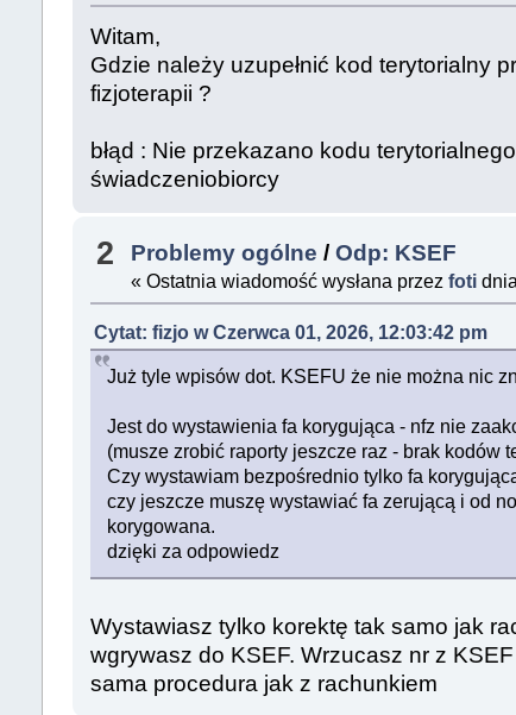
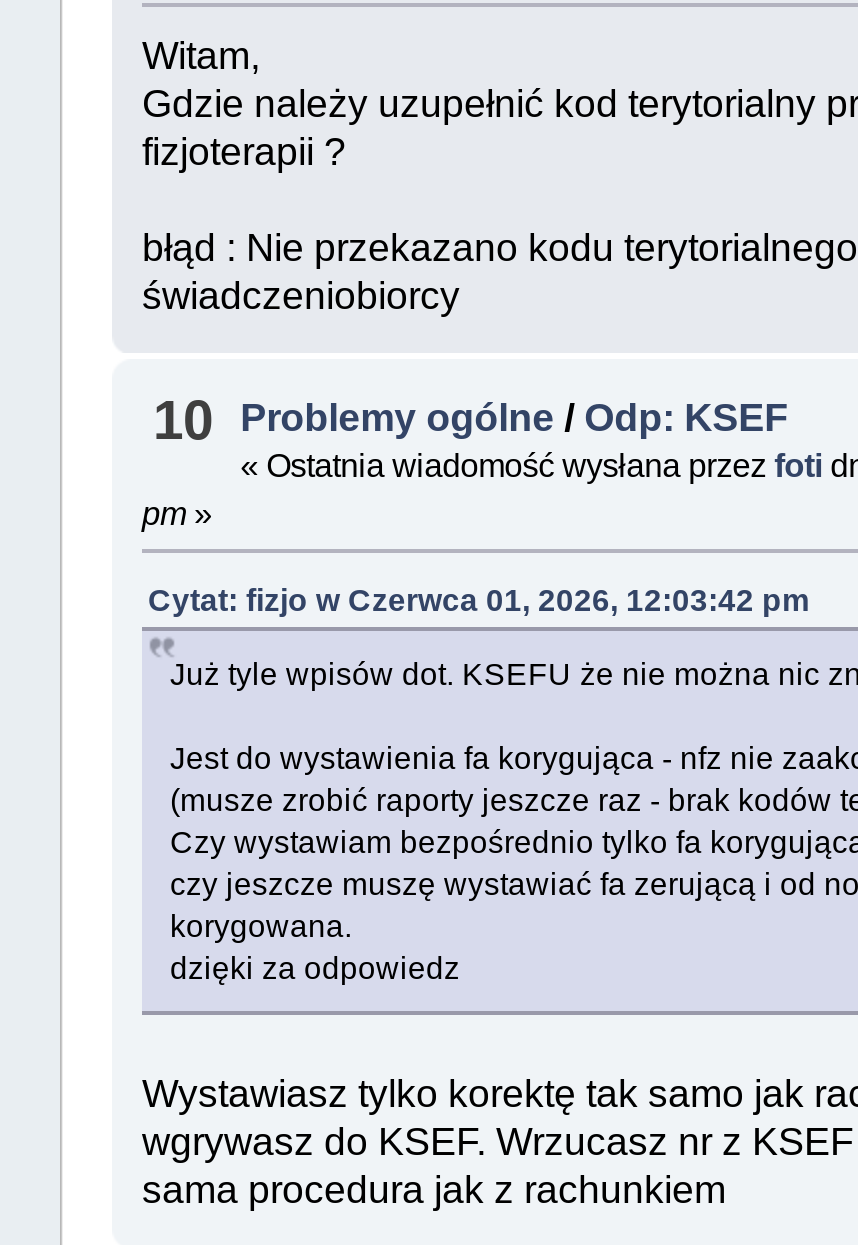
- 2 Problemy ogólne / Odp: KSEF
+ 10 Problemy ogólne / Odp: KSEF

+ pm»
